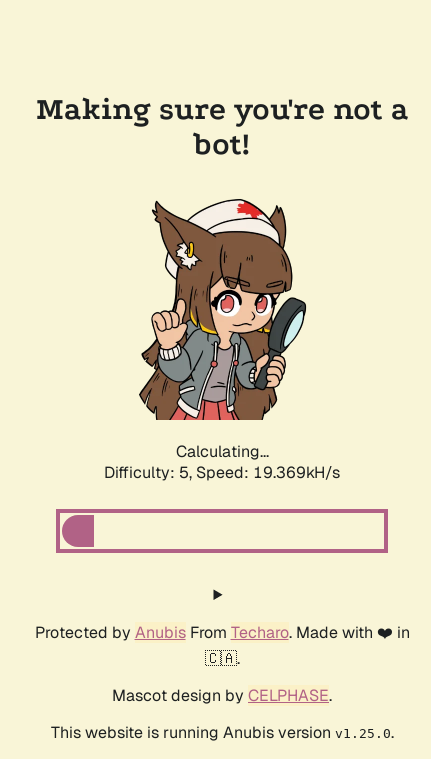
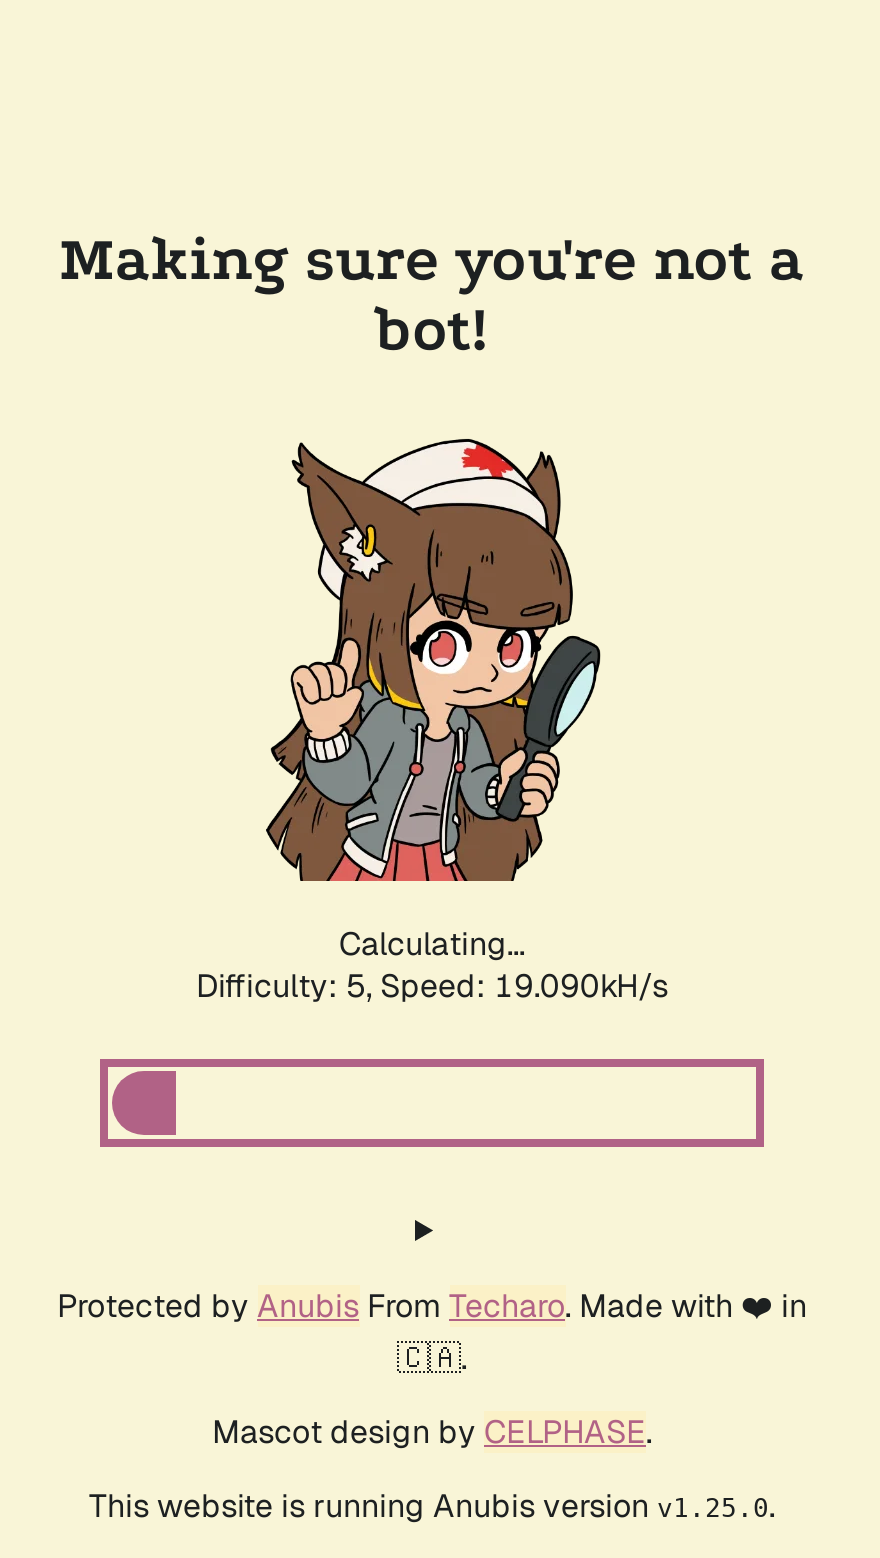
- Difficulty: 5, Speed: 19.369kH/s
+ Difficulty: 5, Speed: 19.090kH/s
